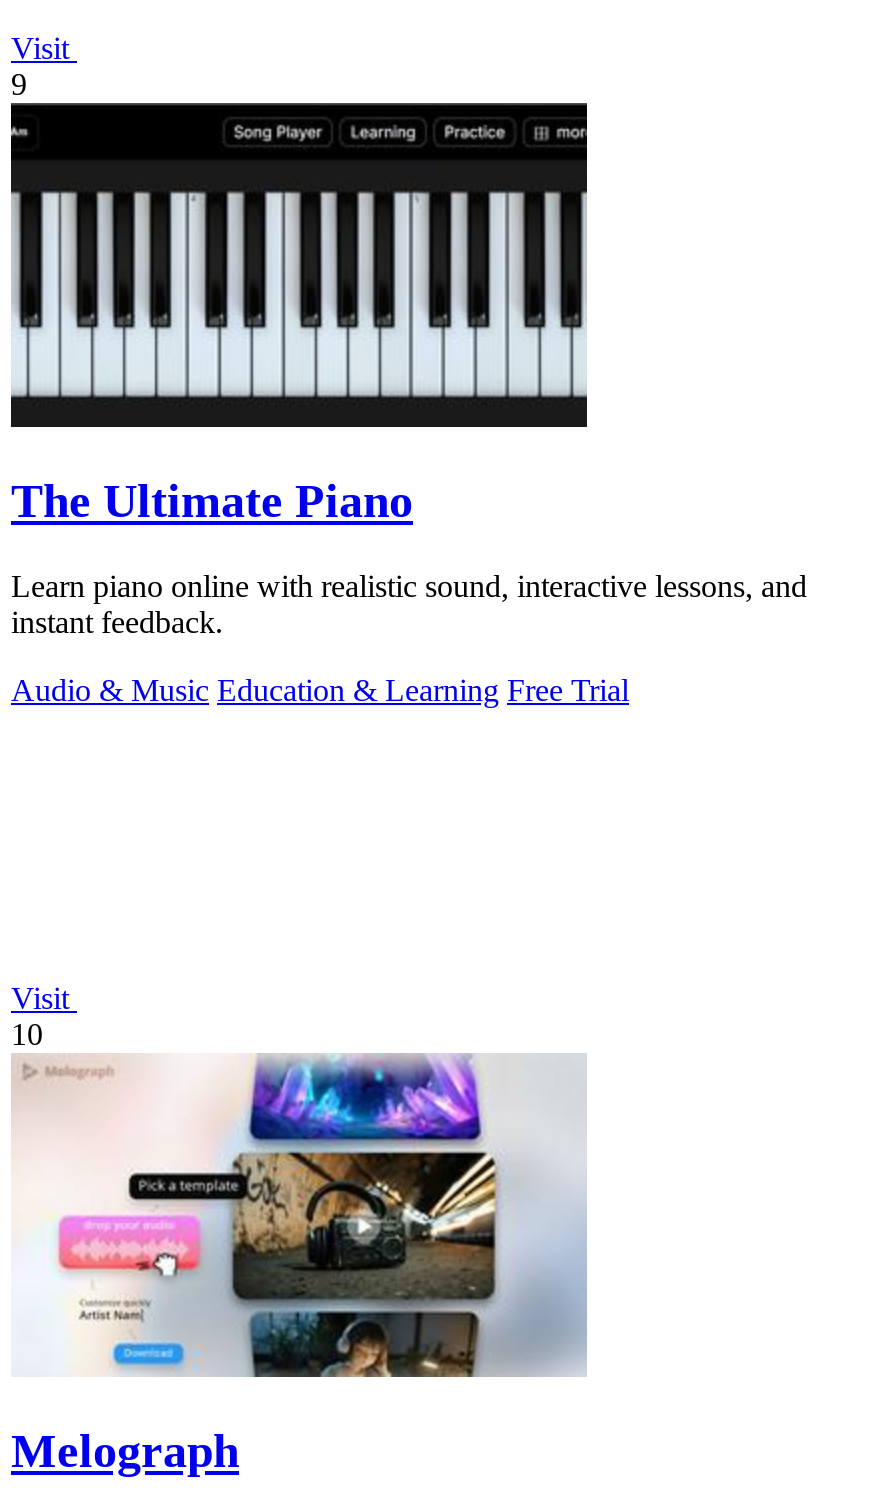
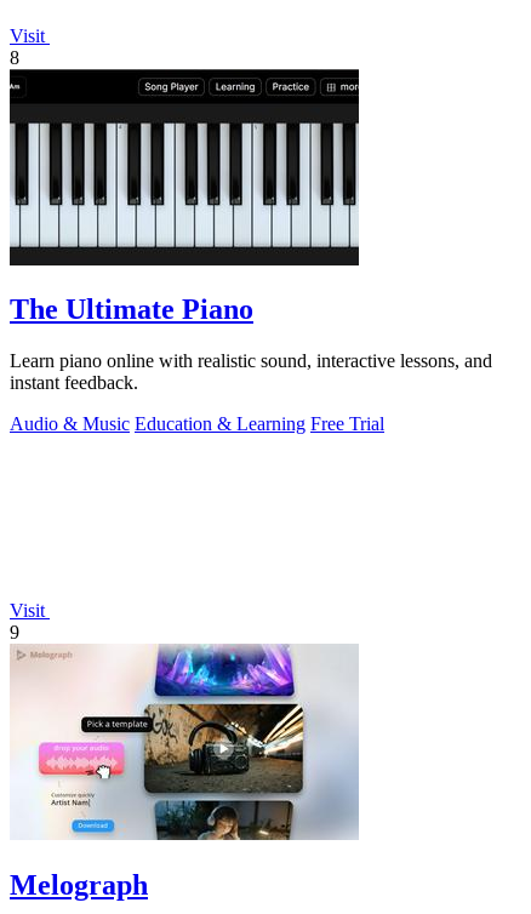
- 9
+ 8

- 10
+ 9
